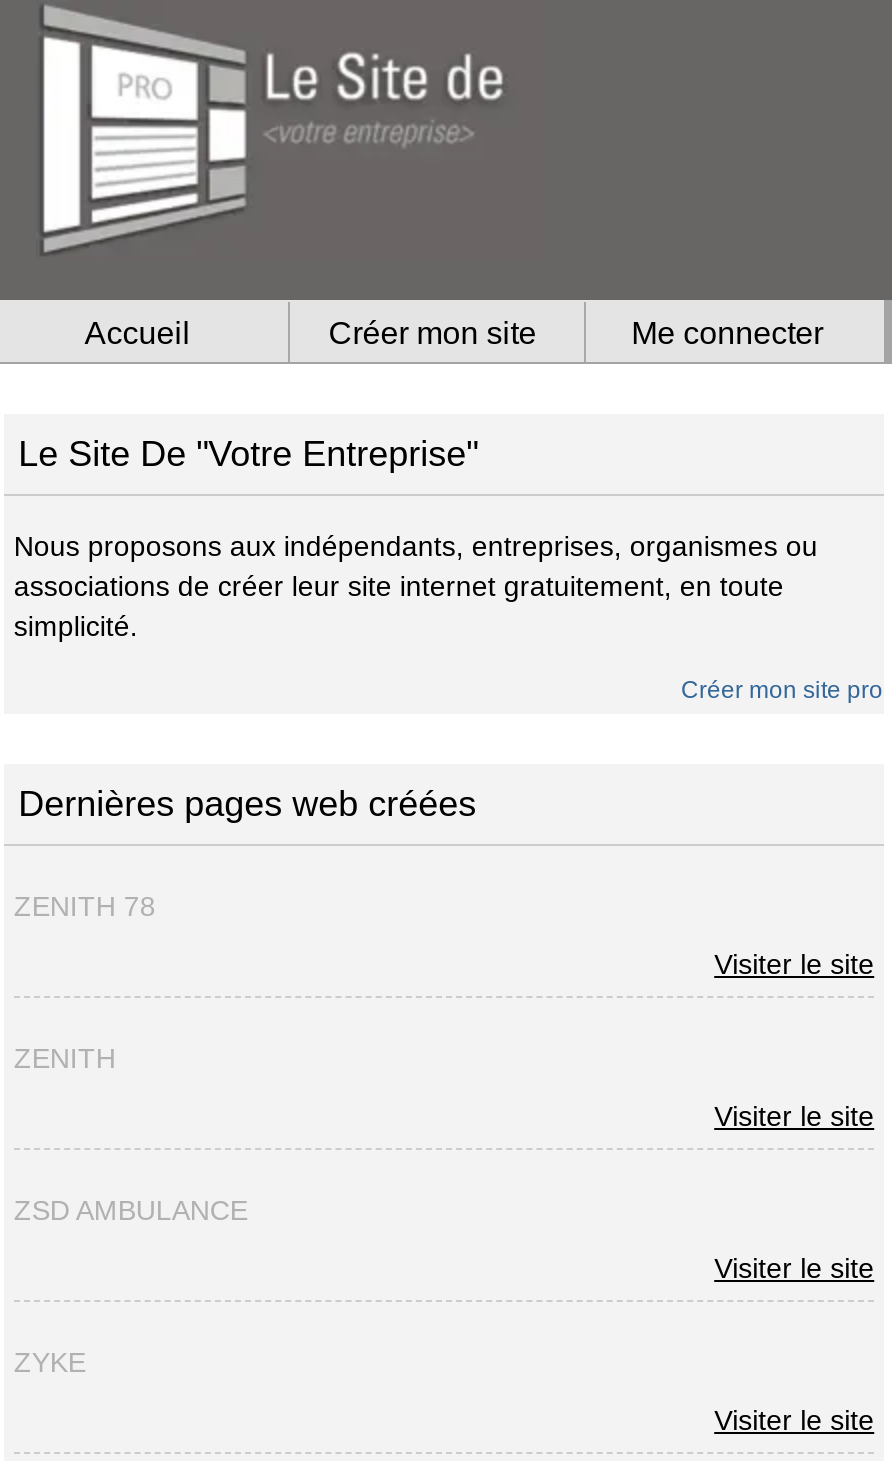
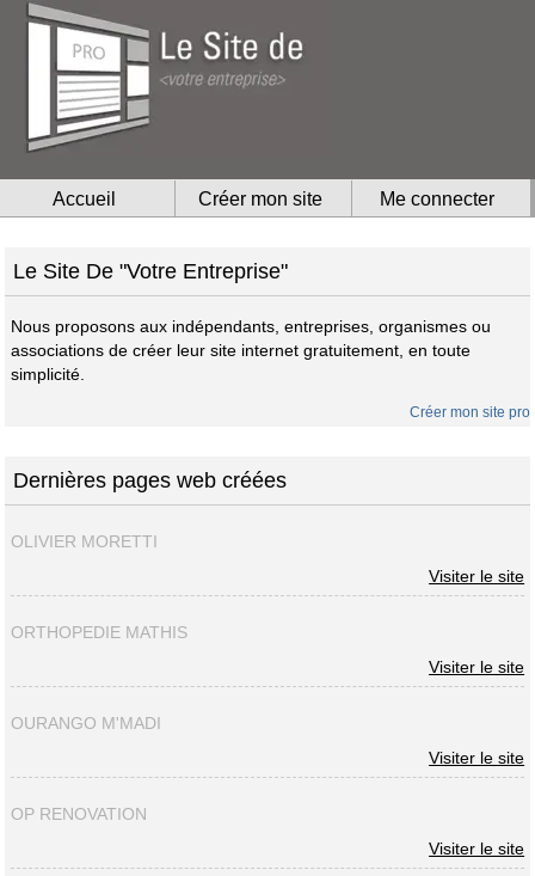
- ZENITH 78
+ OLIVIER MORETTI

- ZENITH
+ ORTHOPEDIE MATHIS

- ZSD AMBULANCE
+ OURANGO M'MADI

- ZYKE
+ OP RENOVATION
